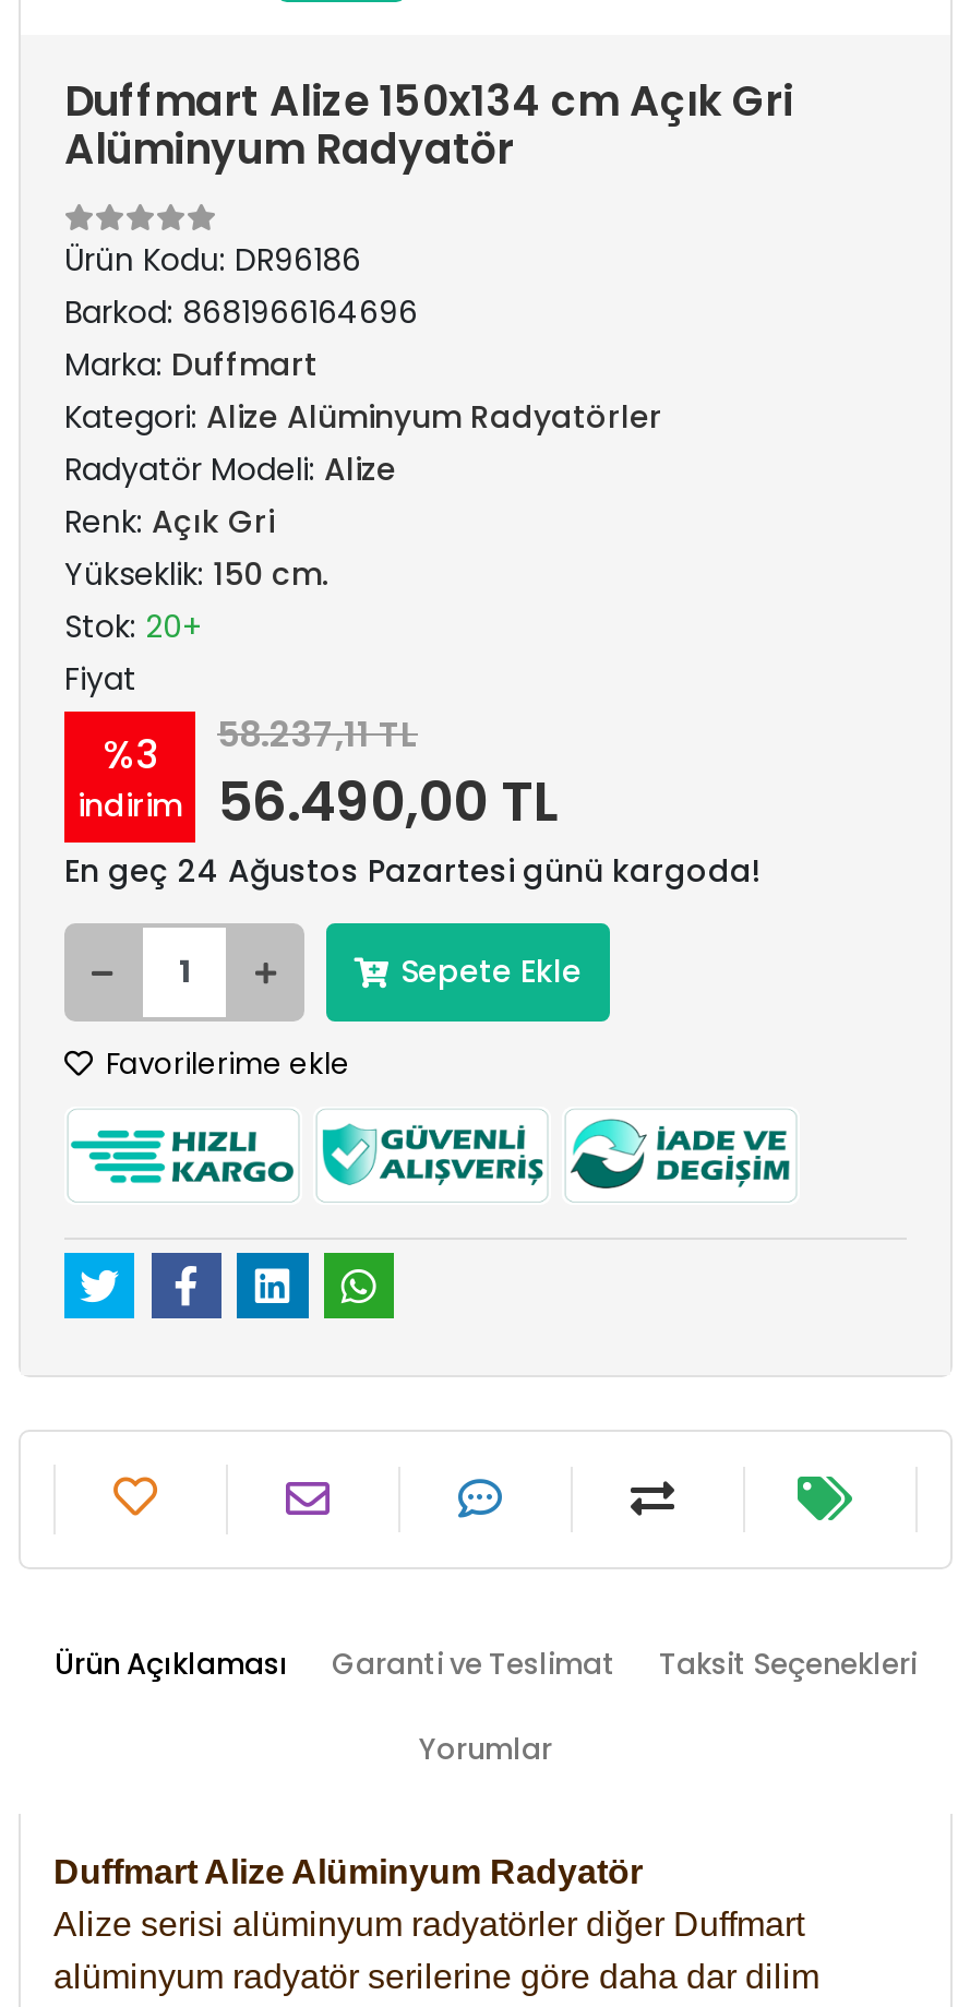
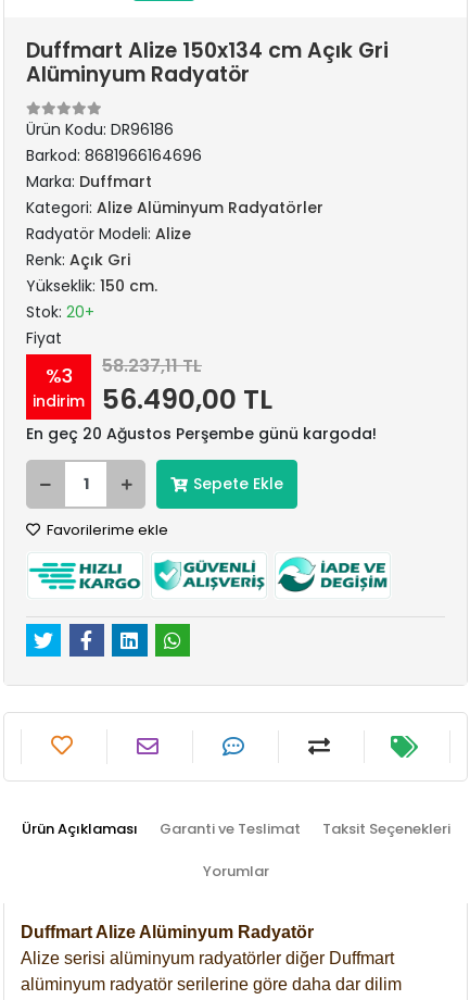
- En geç 24 Ağustos Pazartesi günü kargoda!
+ En geç 20 Ağustos Perşembe günü kargoda!
